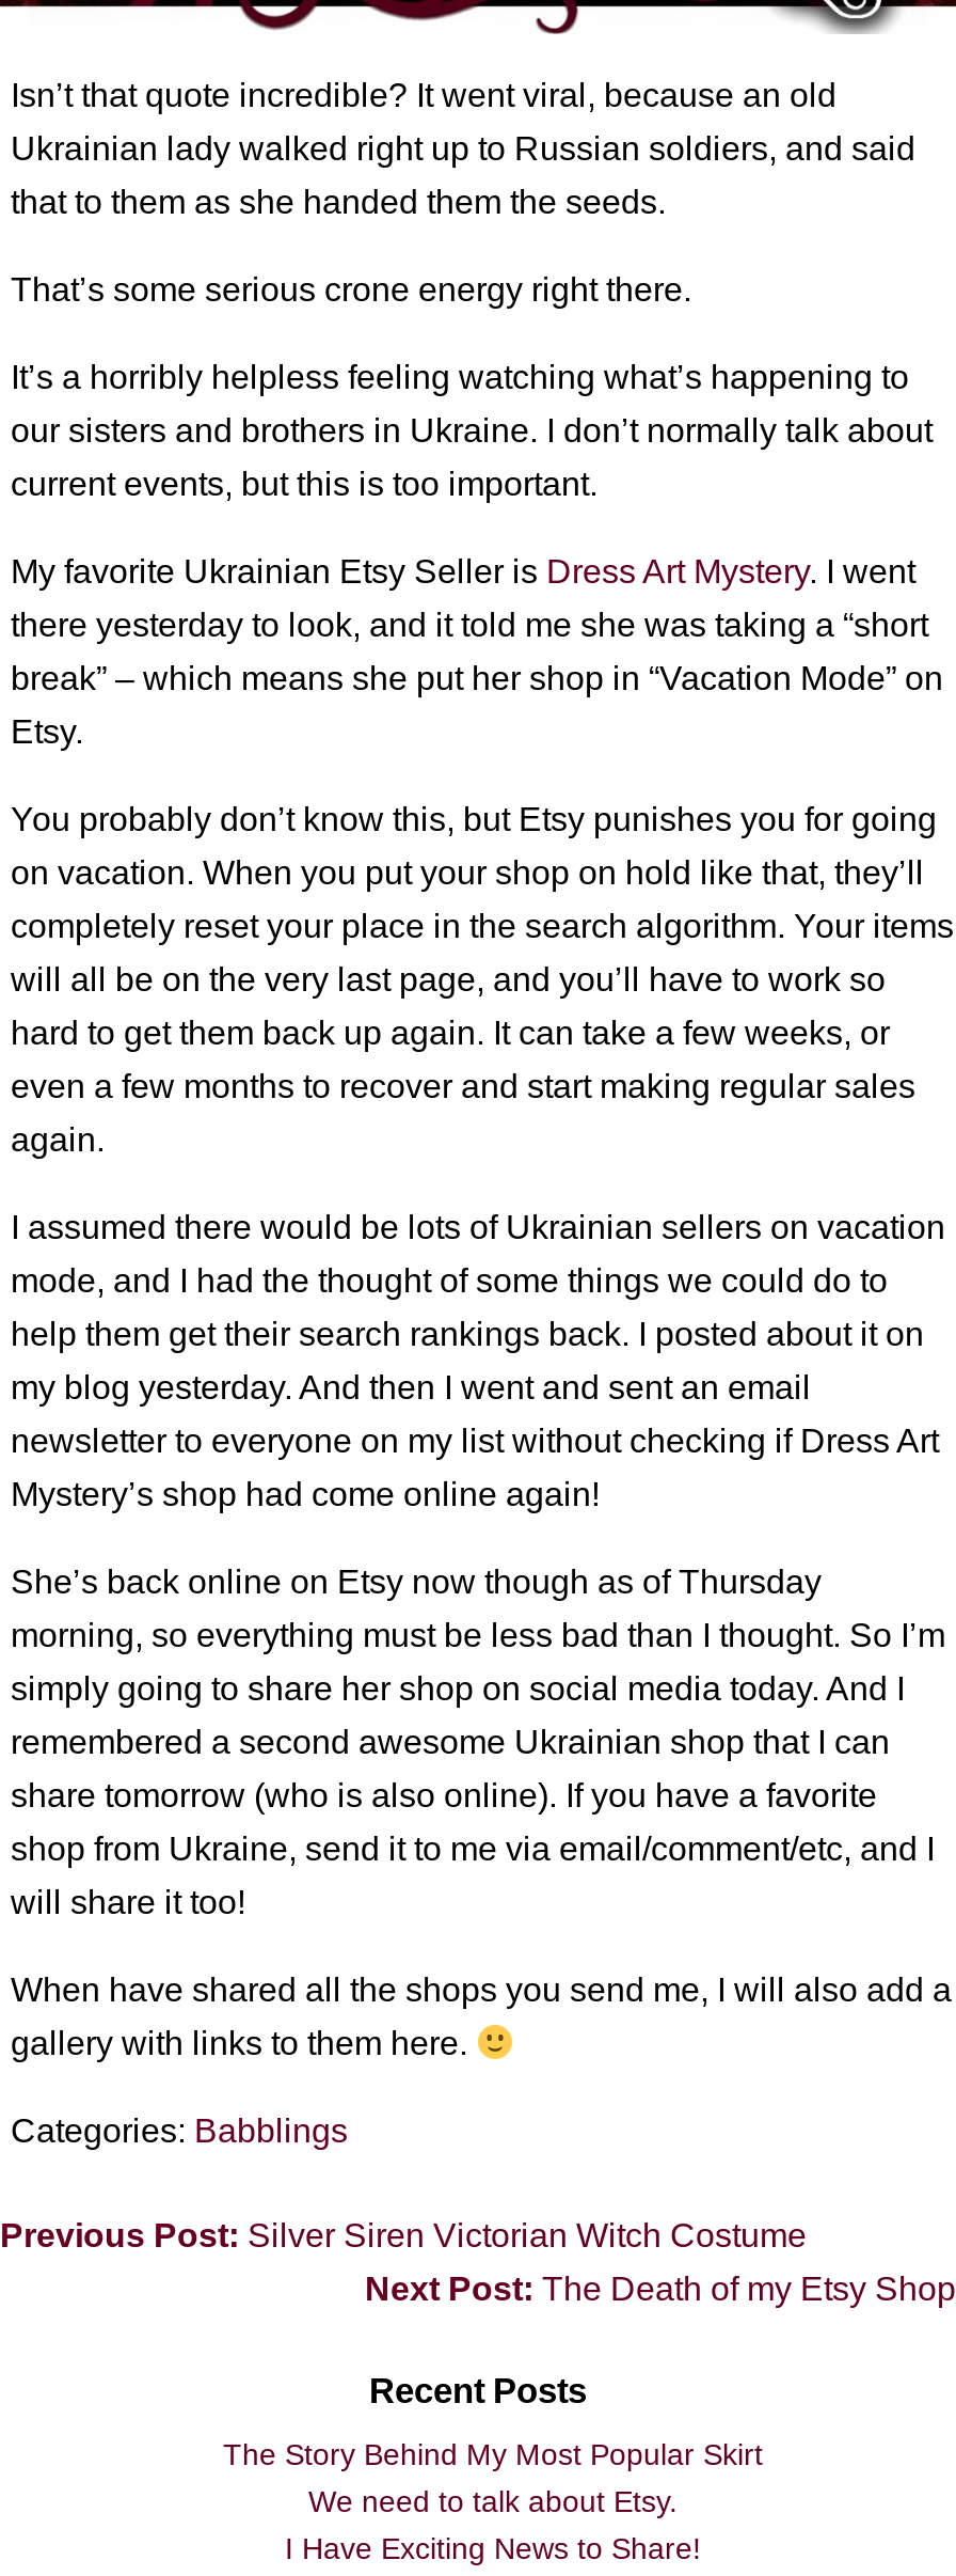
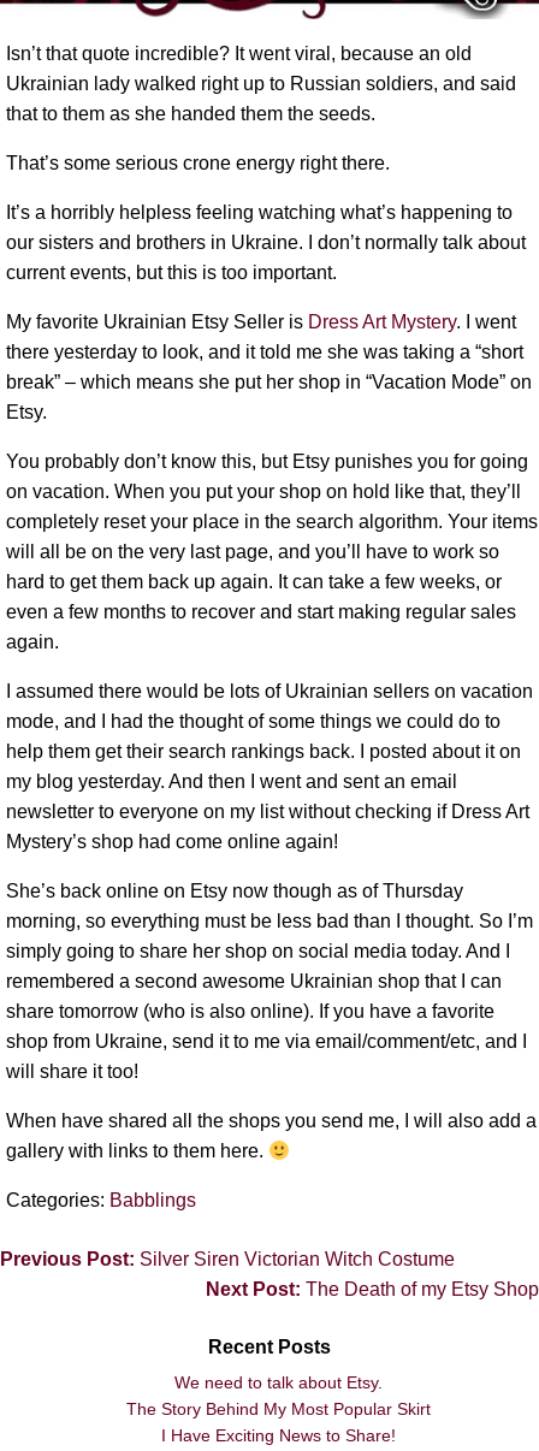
moved down: The Story Behind My Most Popular Skirt

moved up: We need to talk about Etsy.
